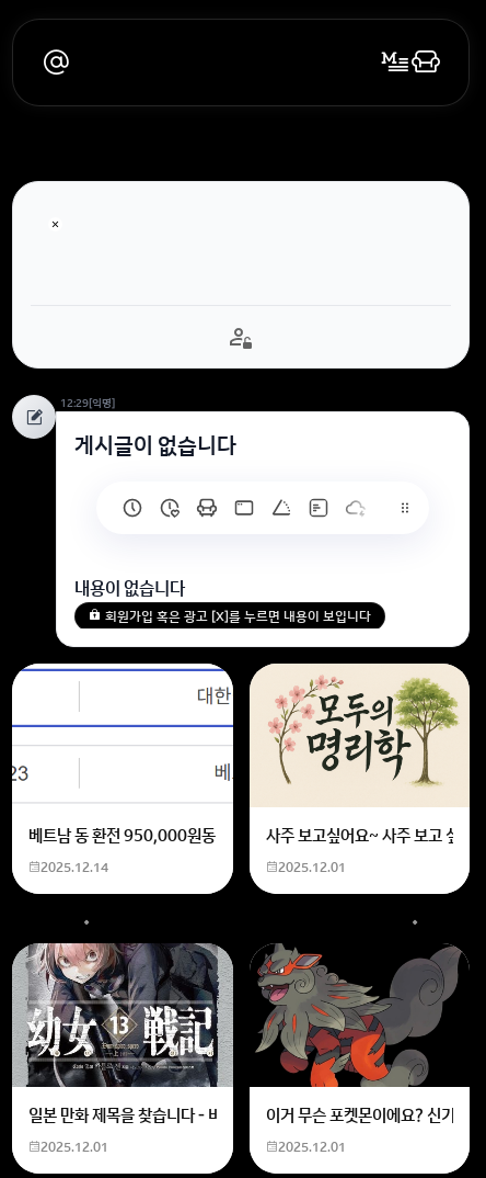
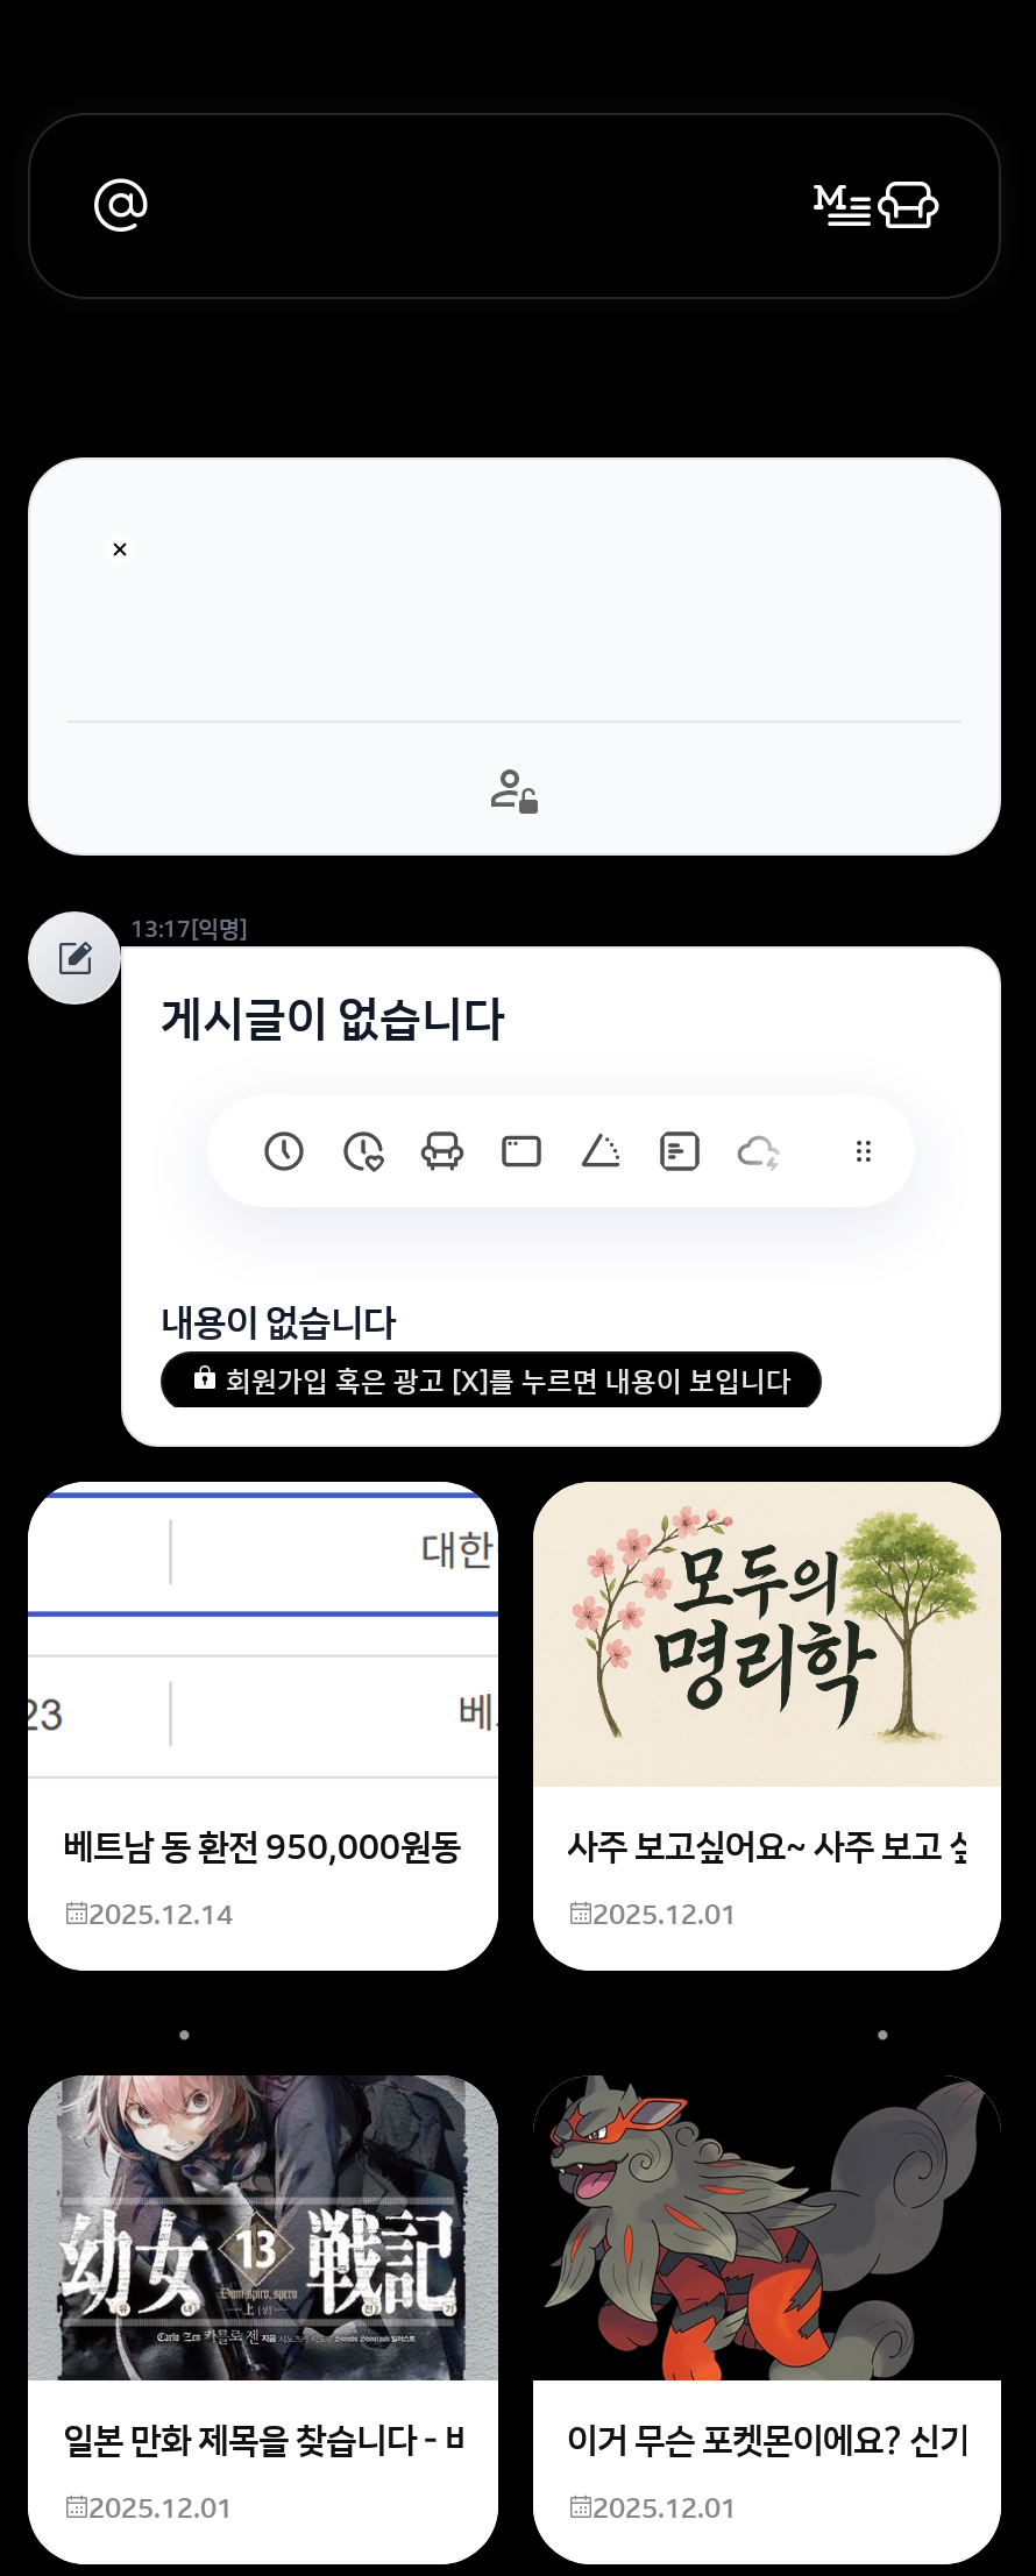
- 12:29[익명]
+ 13:17[익명]
